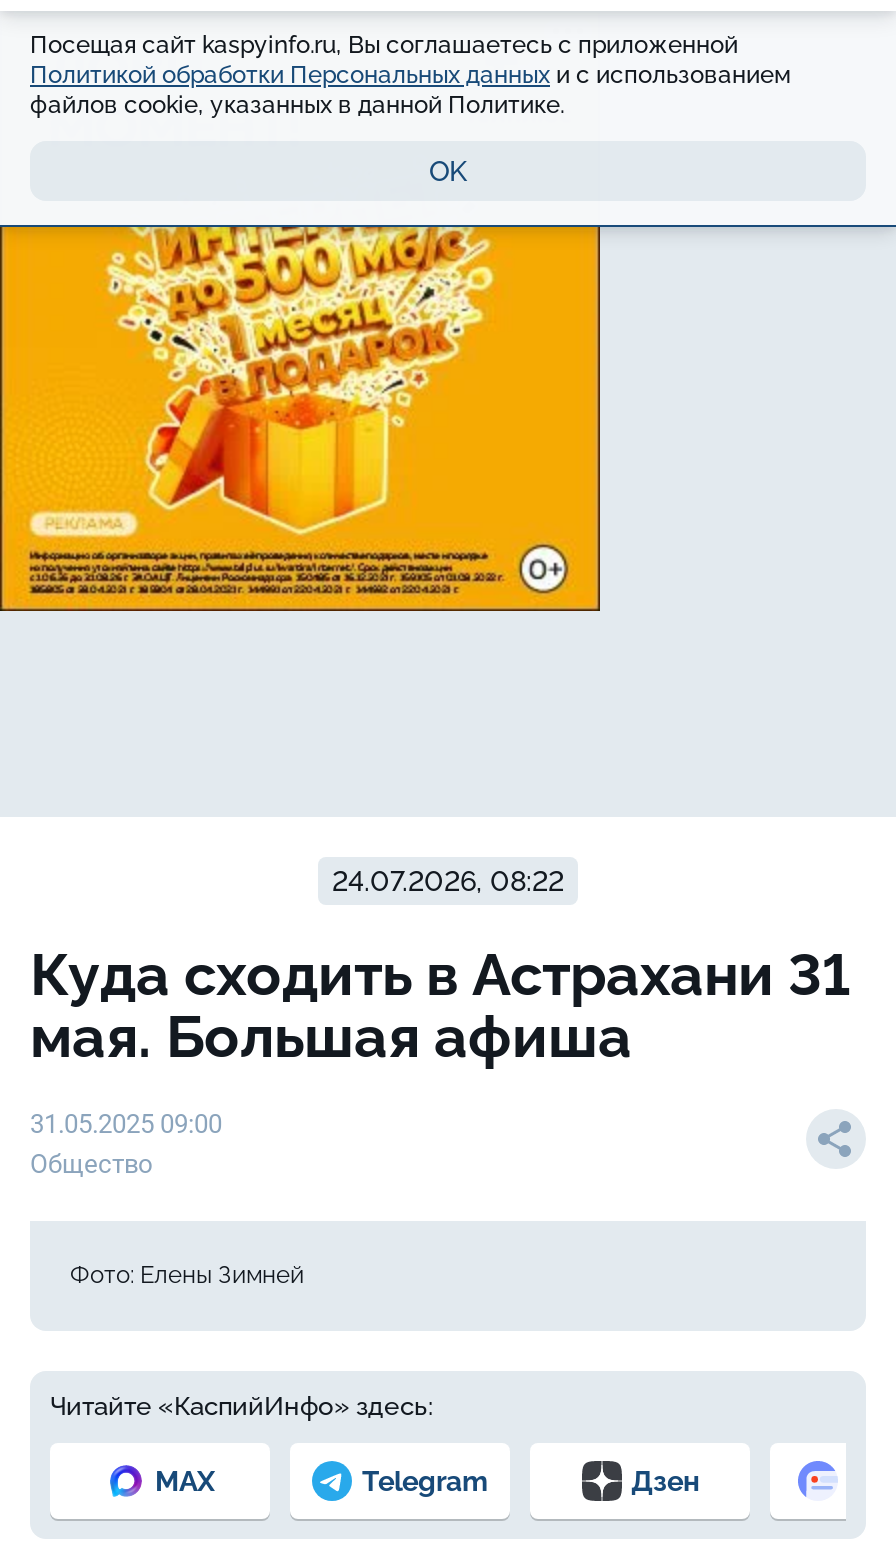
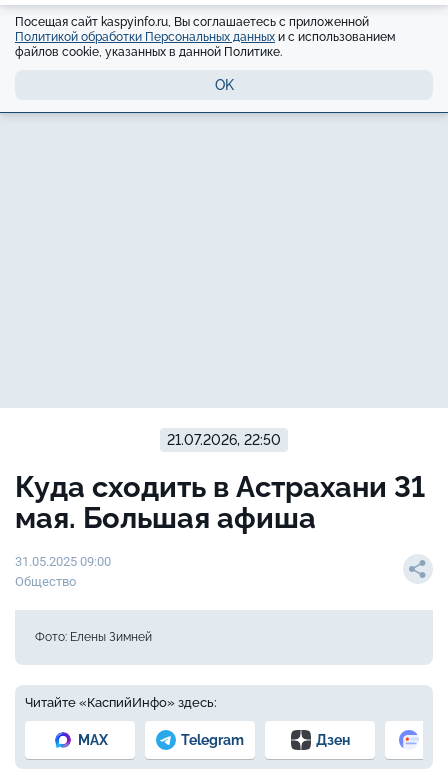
- [image]

- 24.07.2026, 08:22
+ 21.07.2026, 22:50
